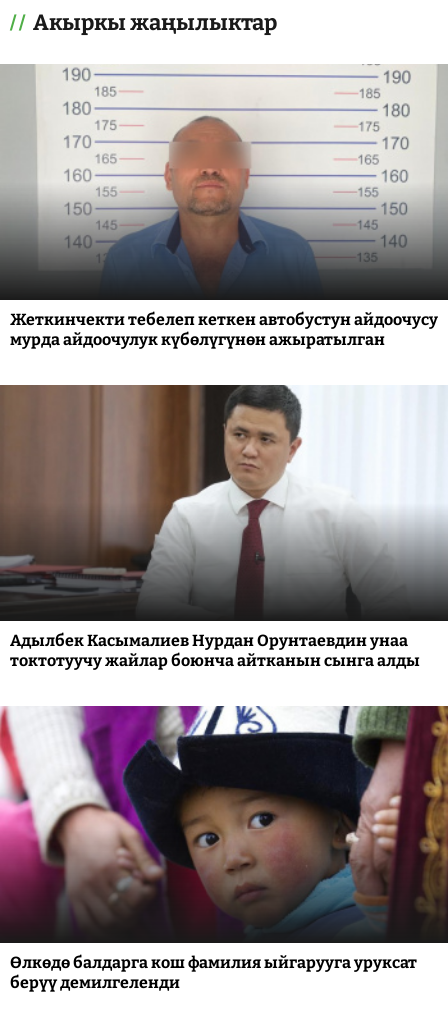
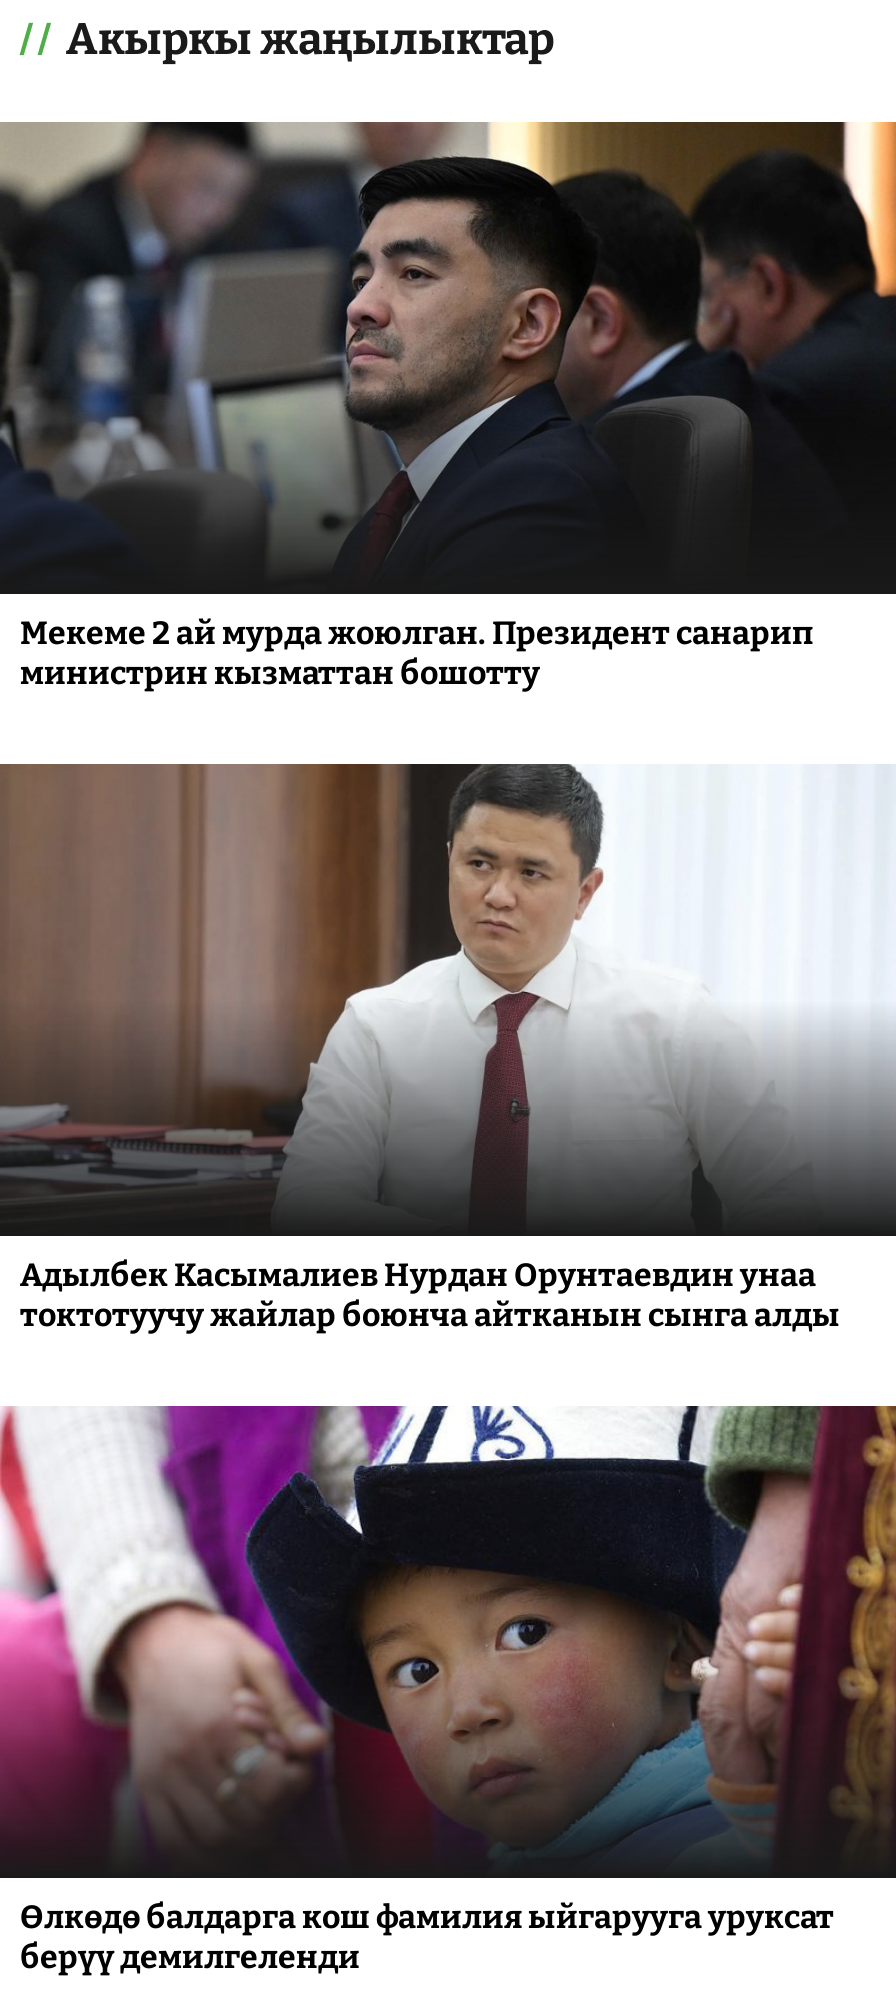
- [image]
- Жеткинчекти тебелеп кеткен автобустун айдоочусу
- мурда айдоочулук күбөлүгүнөн ажыратылган
+ [image]
+ Мекеме 2 ай мурда жоюлган. Президент санарип
+ министрин кызматтан бошотту
